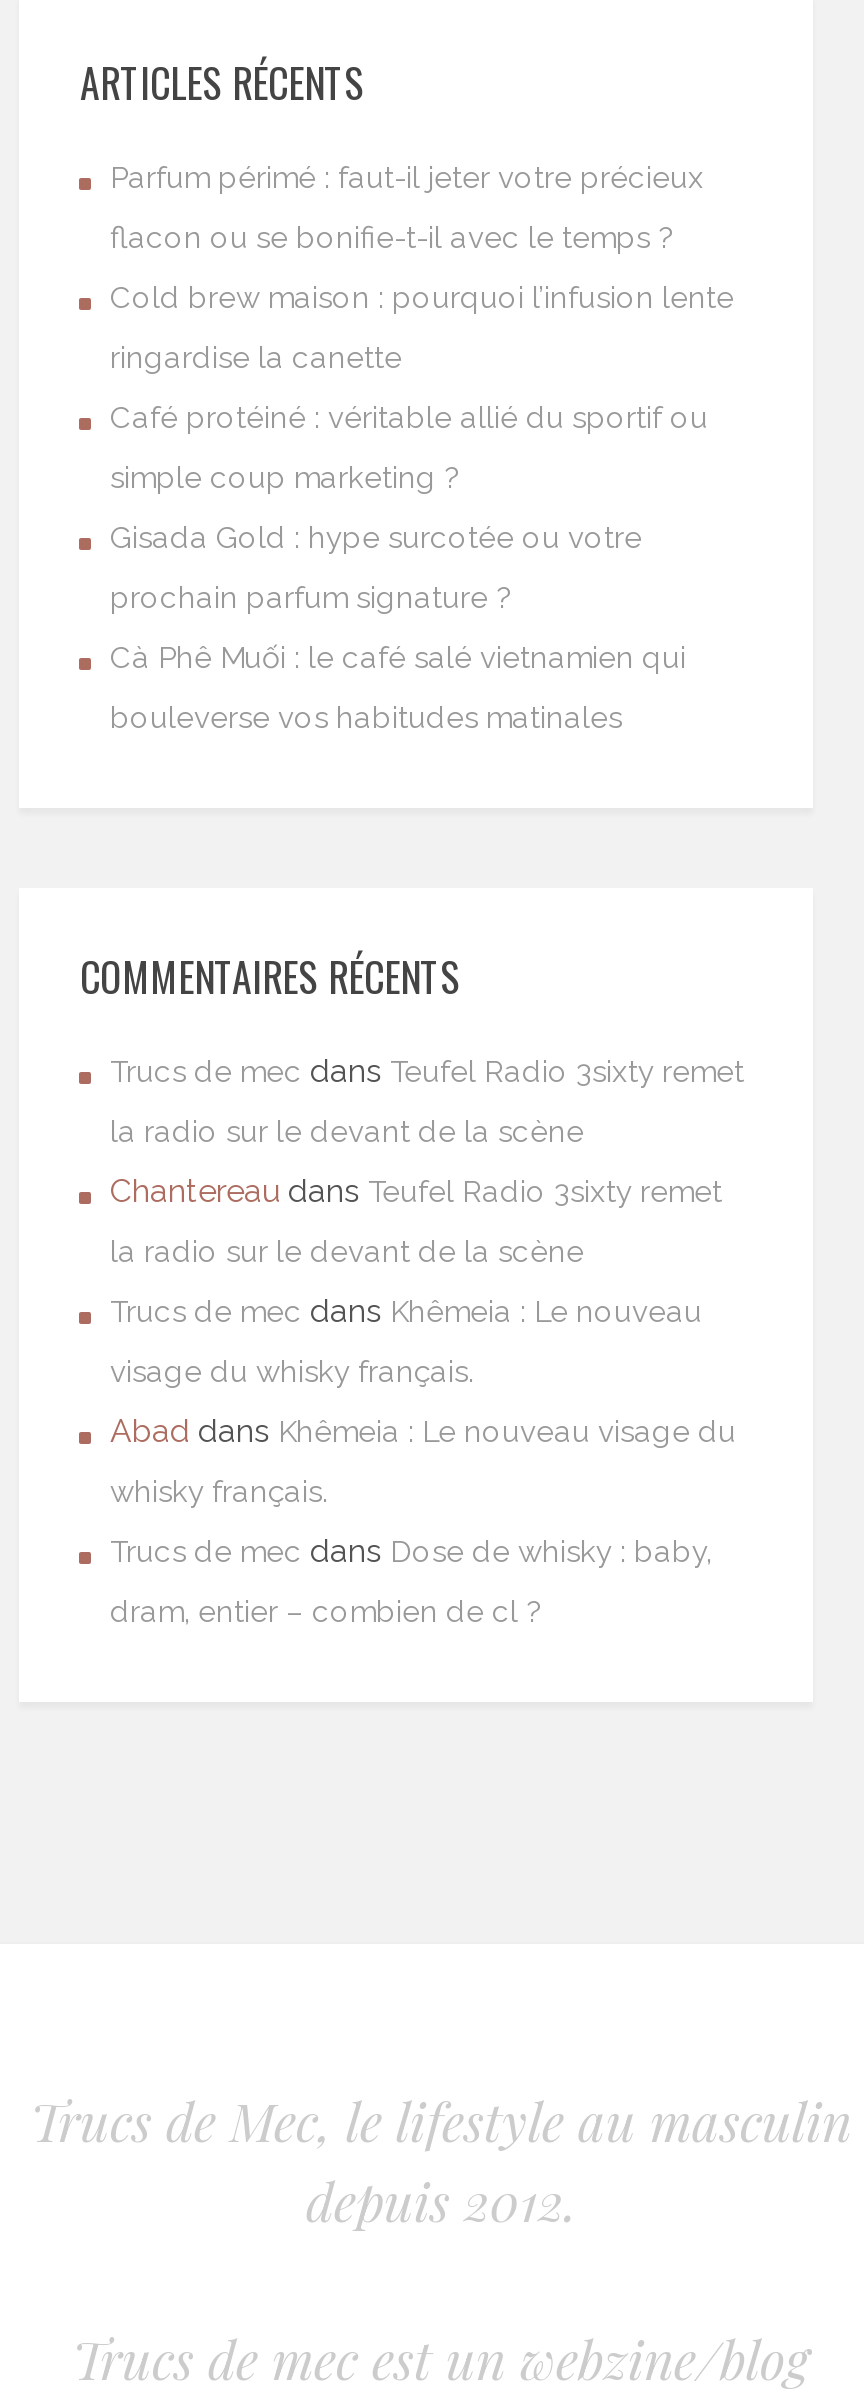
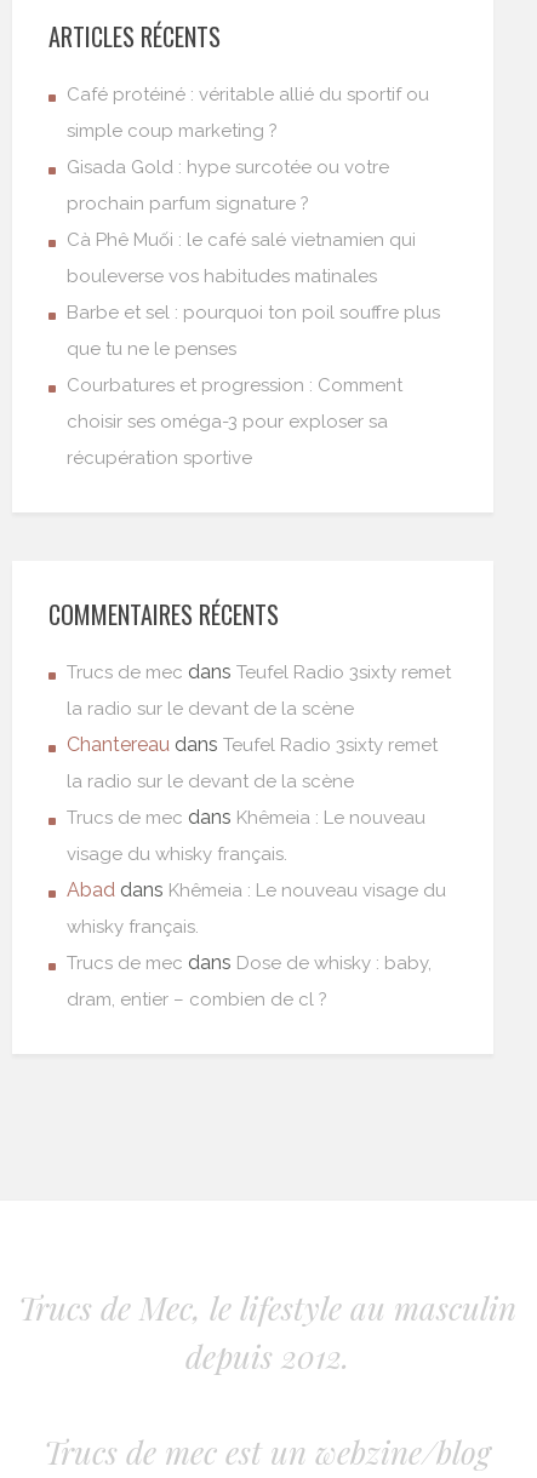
- Parfum périmé : faut-il jeter votre précieux
- flacon ou se bonifie-t-il avec le temps ?
- Cold brew maison : pourquoi l’infusion lente
- ringardise la canette

moved up: Café protéiné : véritable allié du sportif ou | simple coup marketing ? | Gisada Gold : hype surcotée ou votre | prochain parfum signature ? | Cà Phê Muối : le café salé vietnamien qui | bouleverse vos habitudes matinales

+ Barbe et sel : pourquoi ton poil souffre plus
+ que tu ne le penses
+ Courbatures et progression : Comment
+ choisir ses oméga-3 pour exploser sa
+ récupération sportive
